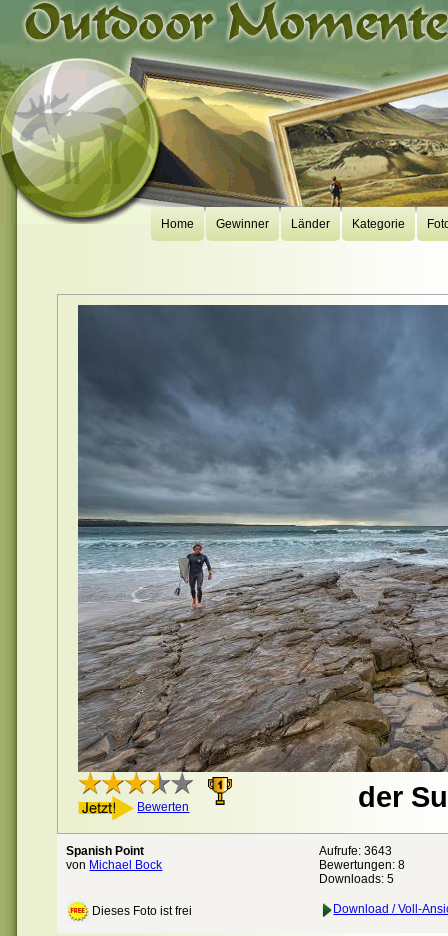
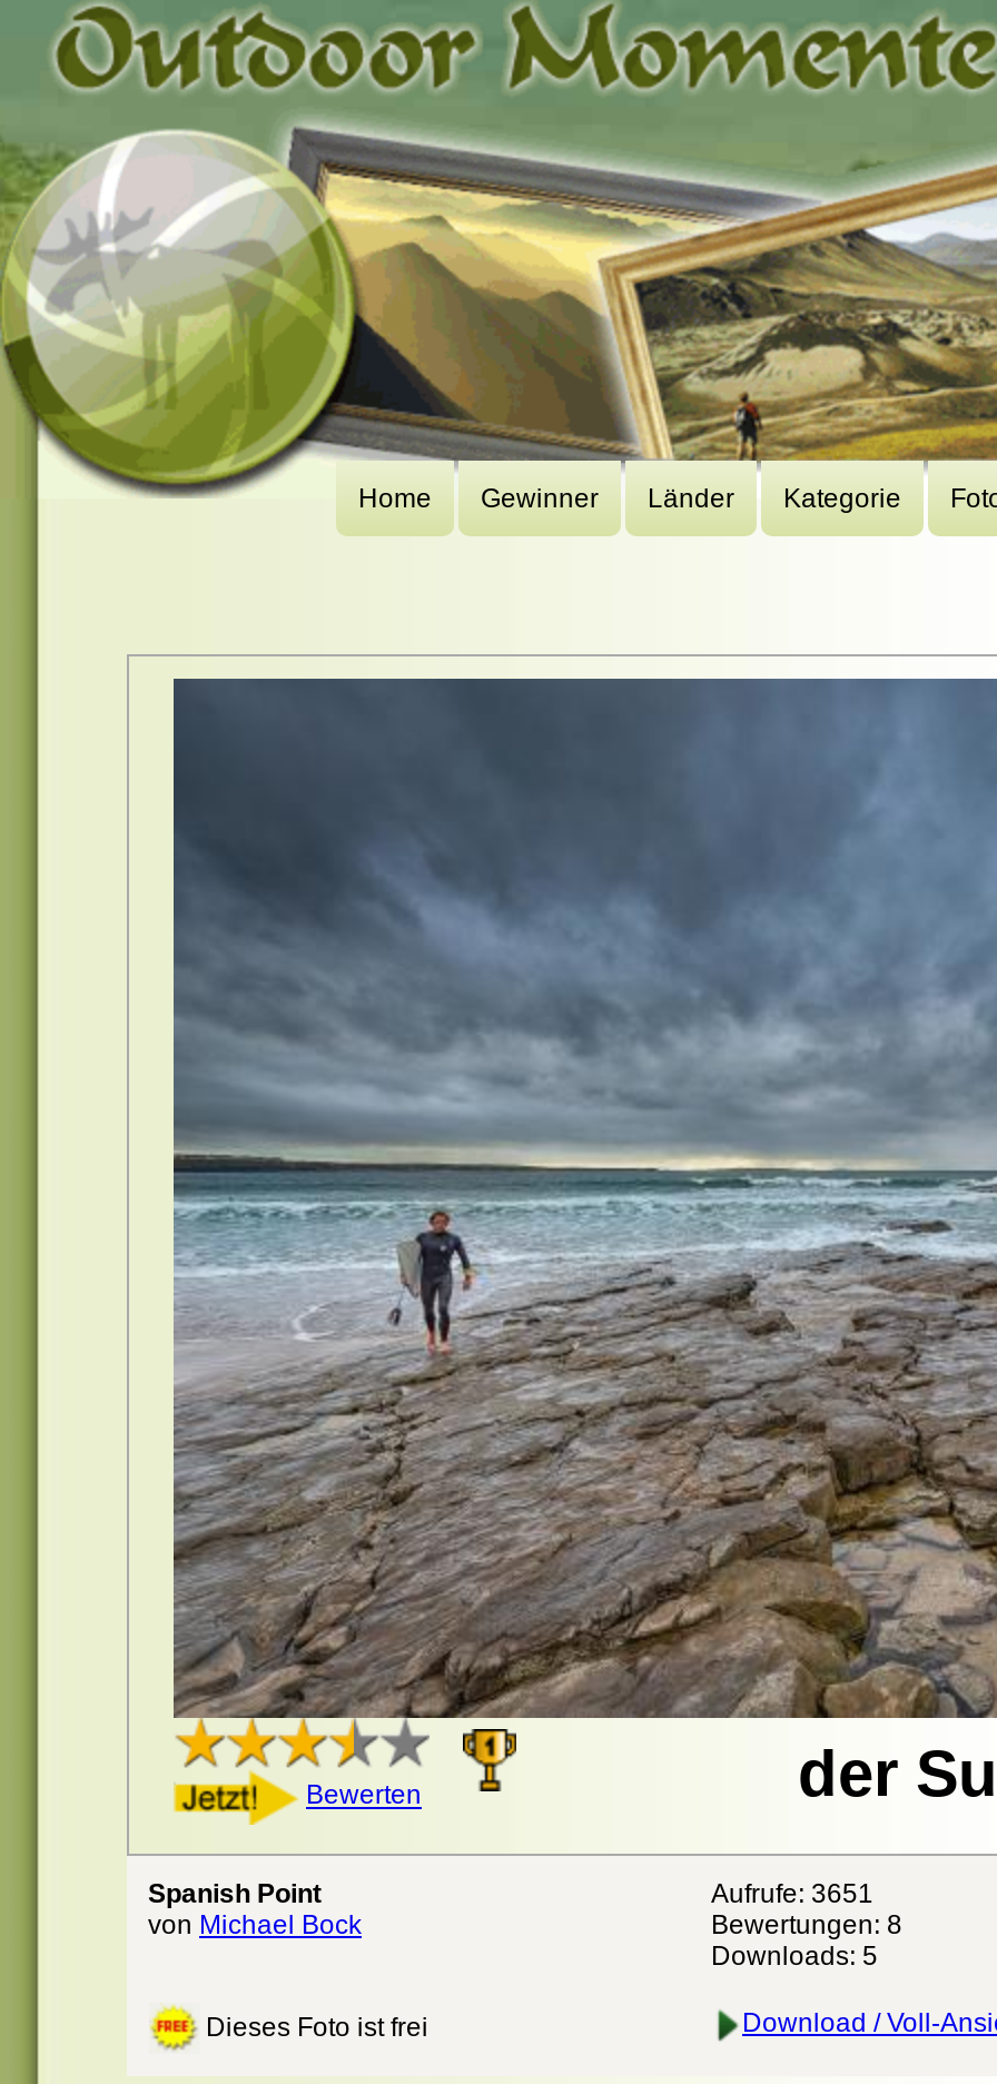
- Aufrufe: 3643
+ Aufrufe: 3651
